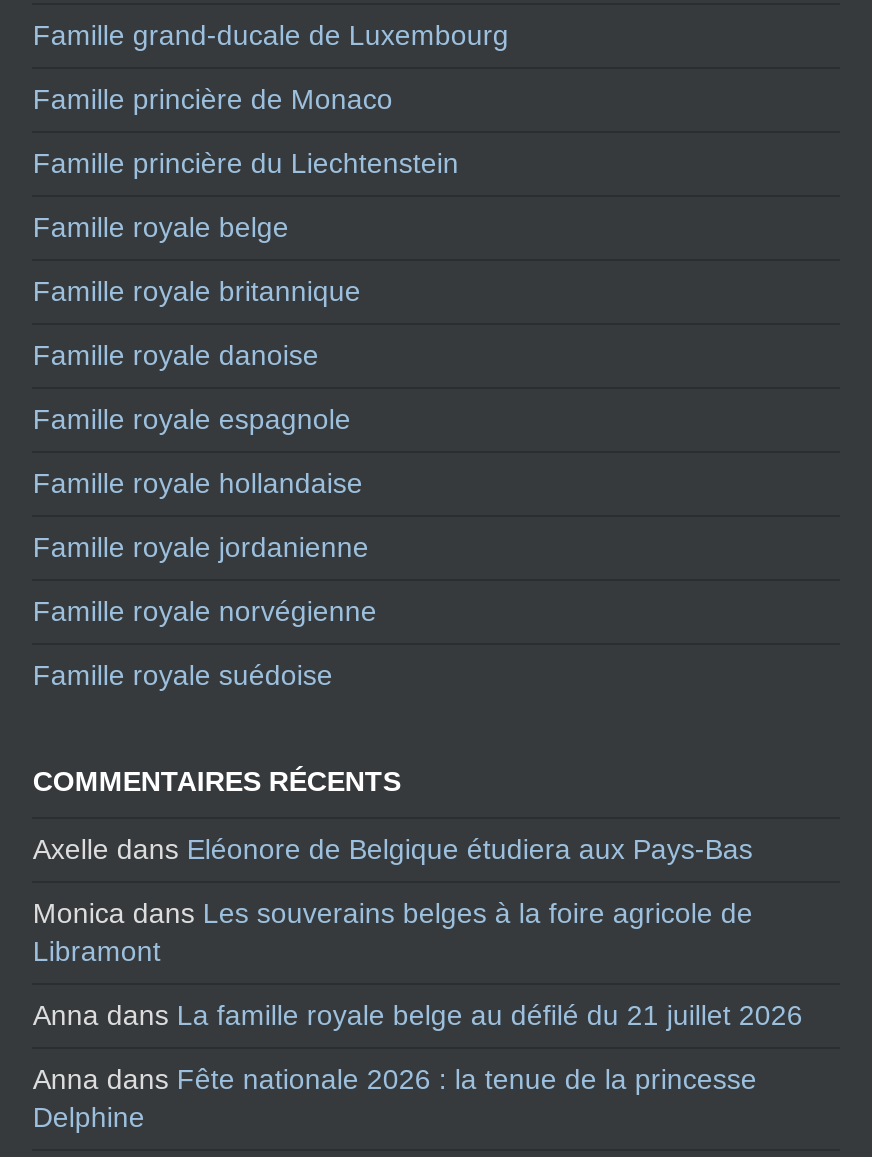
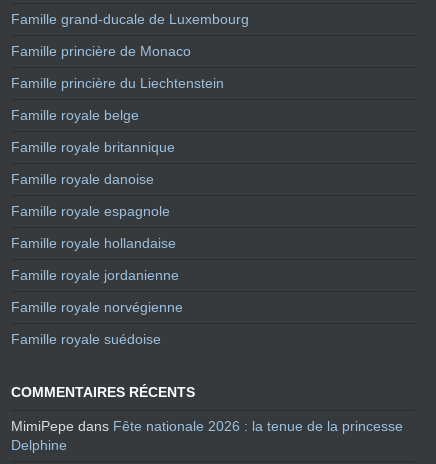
- Axelle dans Eléonore de Belgique étudiera aux Pays-Bas
- Monica dans Les souverains belges à la foire agricole de
- Libramont
- Anna dans La famille royale belge au défilé du 21 juillet 2026
- Anna dans Fête nationale 2026 : la tenue de la princesse
+ MimiPepe dans Fête nationale 2026 : la tenue de la princesse
